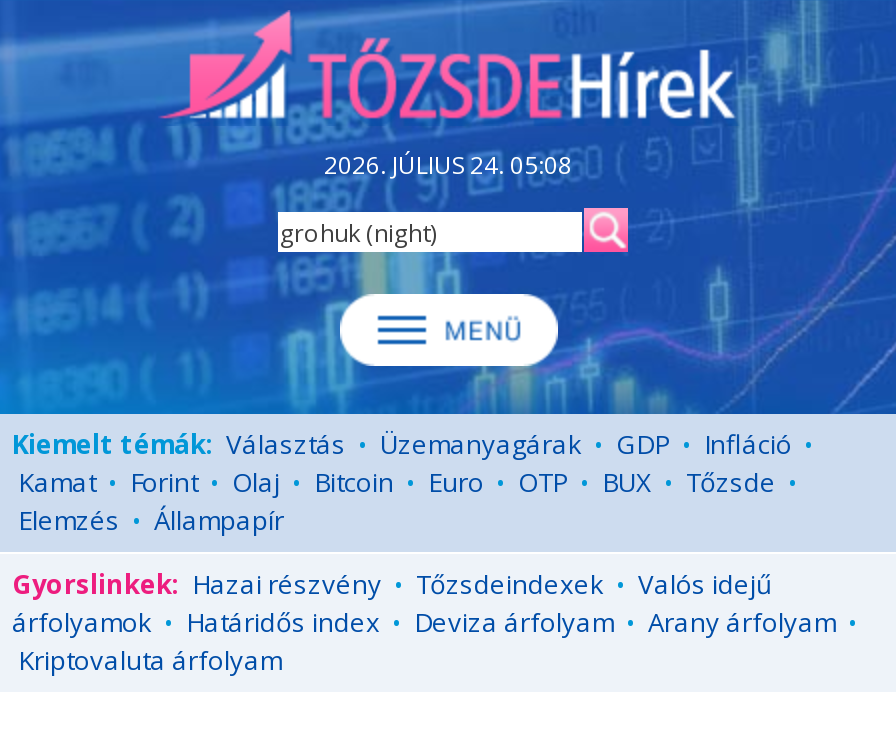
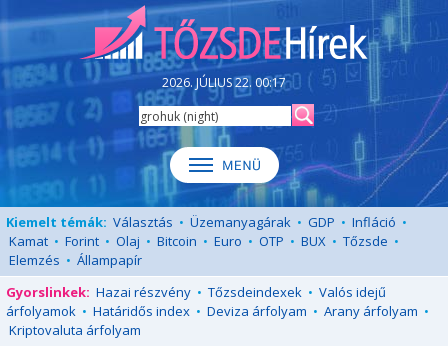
- 2026. JÚLIUS 24. 05:08
+ 2026. JÚLIUS 22. 00:17
